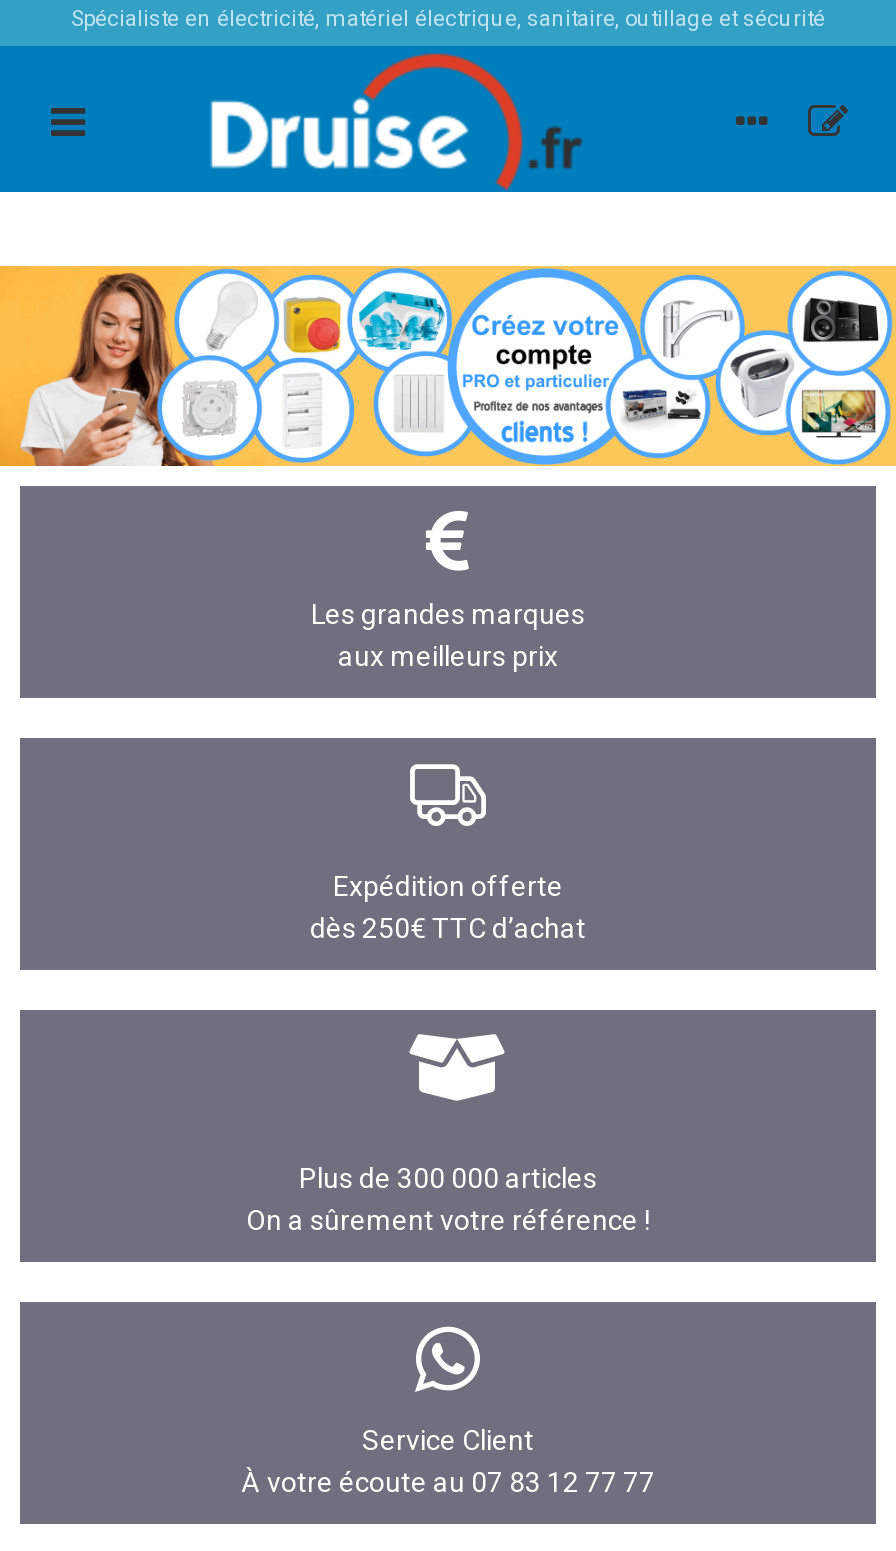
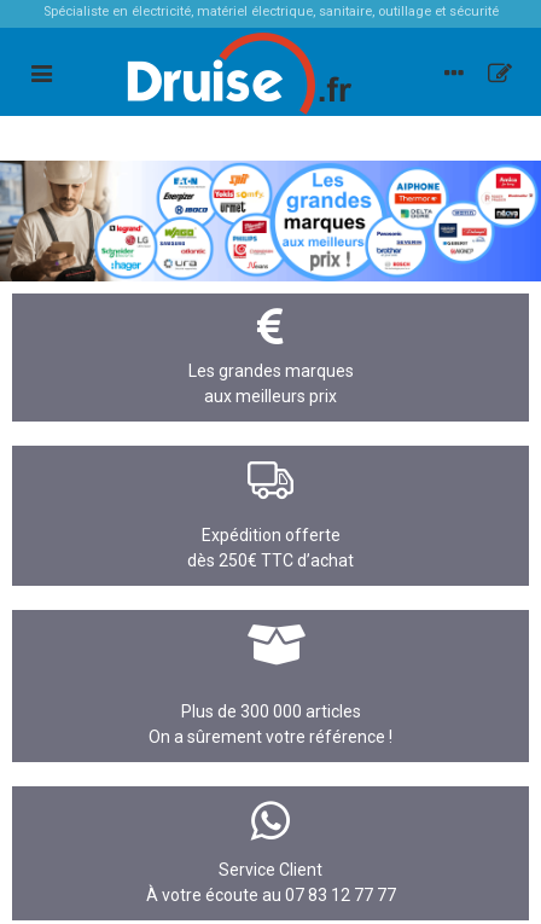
- [image]
+ [image]
